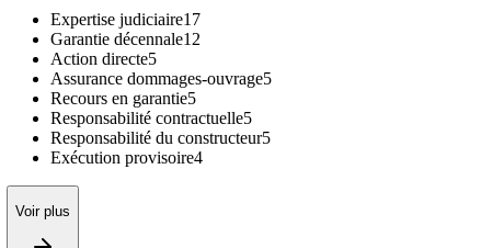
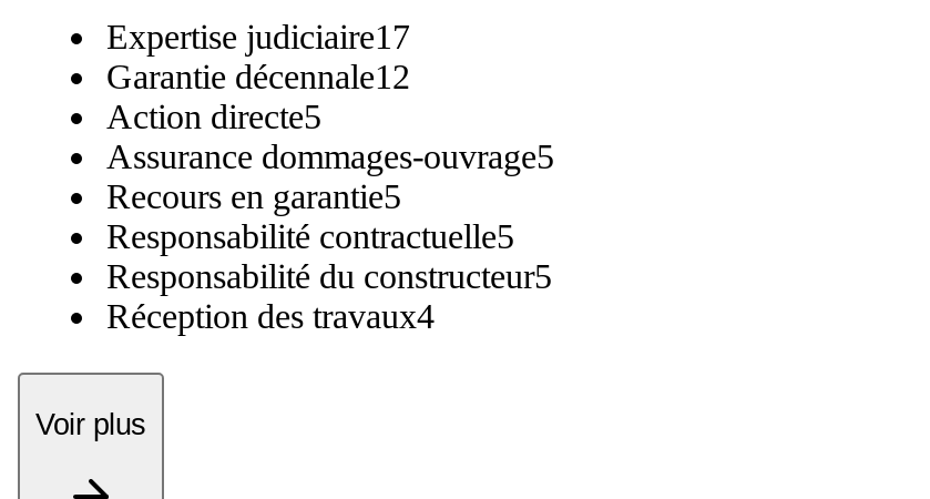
- Exécution provisoire4
+ Réception des travaux4
